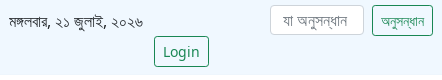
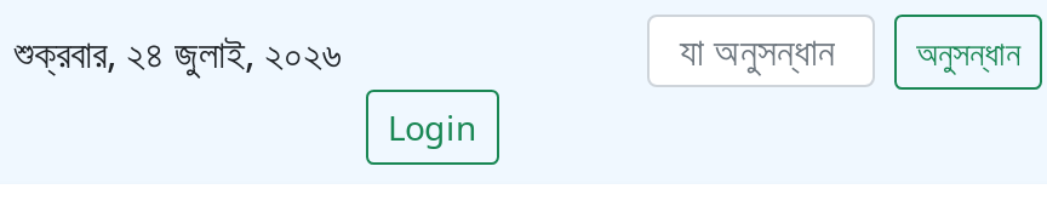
- মঙ্গলবার, ২১ জুলাই, ২০২৬
+ শুক্রবার, ২৪ জুলাই, ২০২৬
